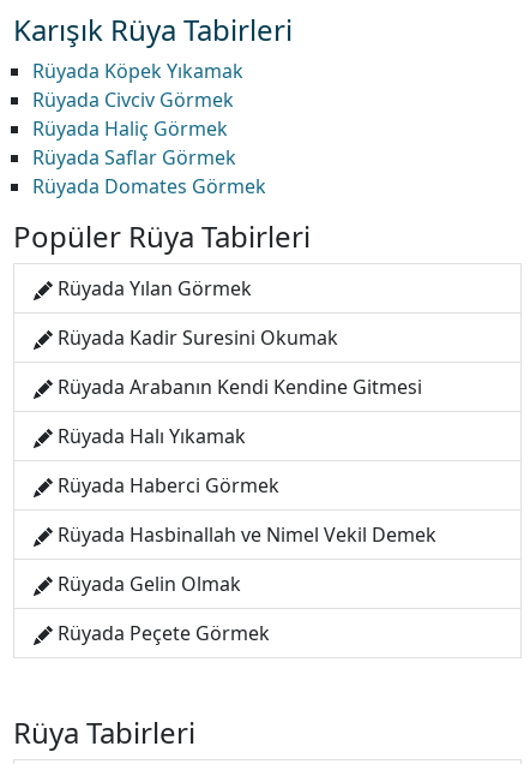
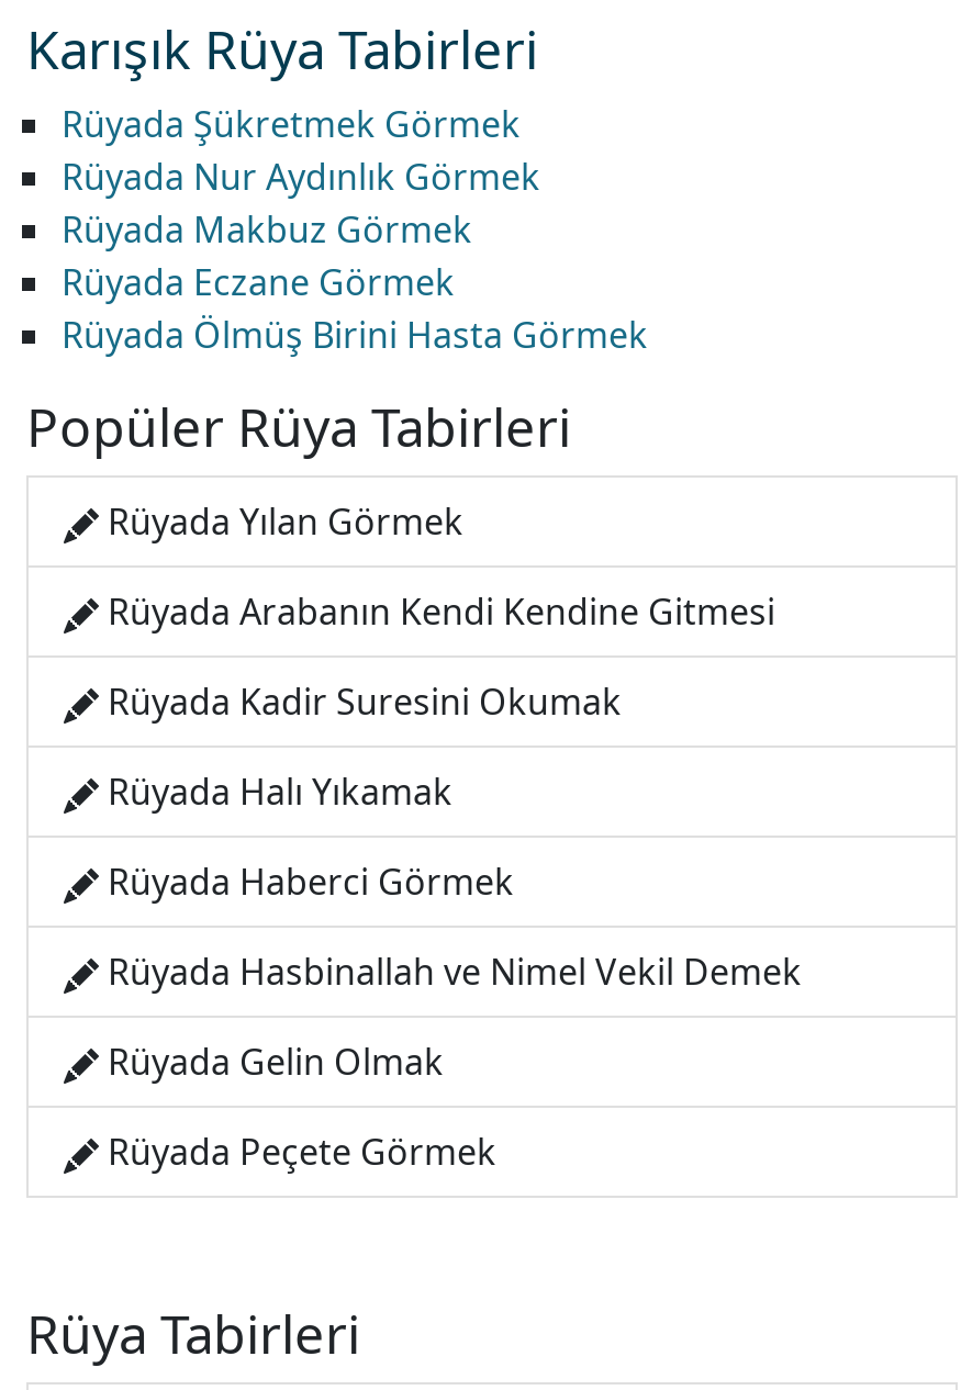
- Rüyada Köpek Yıkamak
- Rüyada Civciv Görmek
- Rüyada Haliç Görmek
- Rüyada Saflar Görmek
- Rüyada Domates Görmek
+ Rüyada Şükretmek Görmek
+ Rüyada Nur Aydınlık Görmek
+ Rüyada Makbuz Görmek
+ Rüyada Eczane Görmek
+ Rüyada Ölmüş Birini Hasta Görmek

moved down: Rüyada Kadir Suresini Okumak

moved up: Rüyada Arabanın Kendi Kendine Gitmesi
